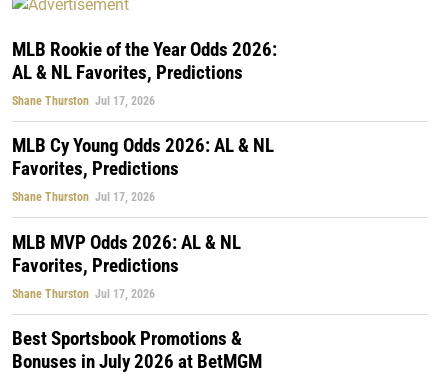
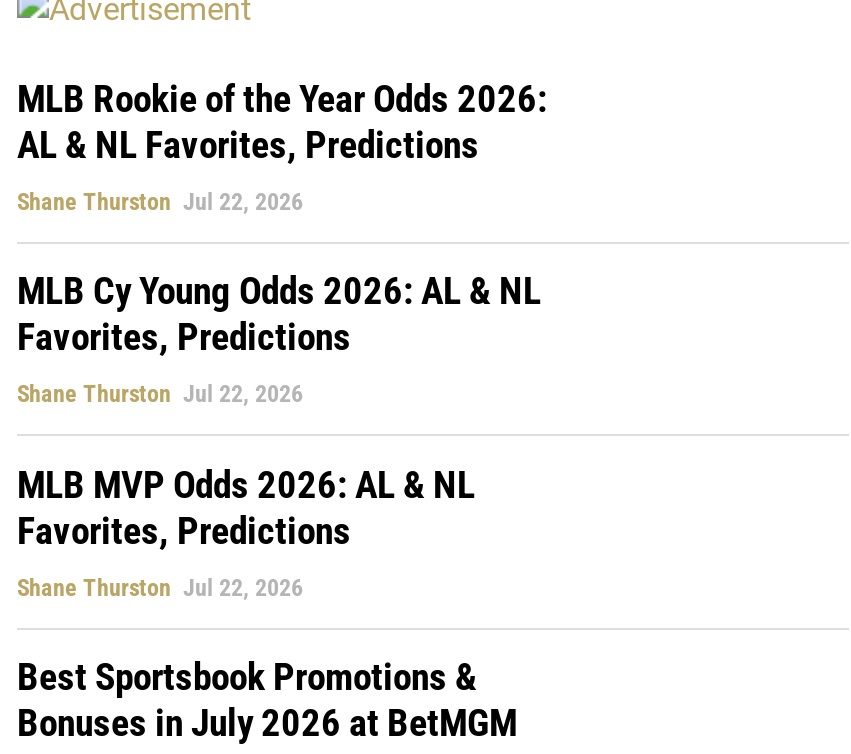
- Shane Thurston Jul 17, 2026
+ Shane Thurston Jul 22, 2026

- Shane Thurston Jul 17, 2026
+ Shane Thurston Jul 22, 2026

- Shane Thurston Jul 17, 2026
+ Shane Thurston Jul 22, 2026
